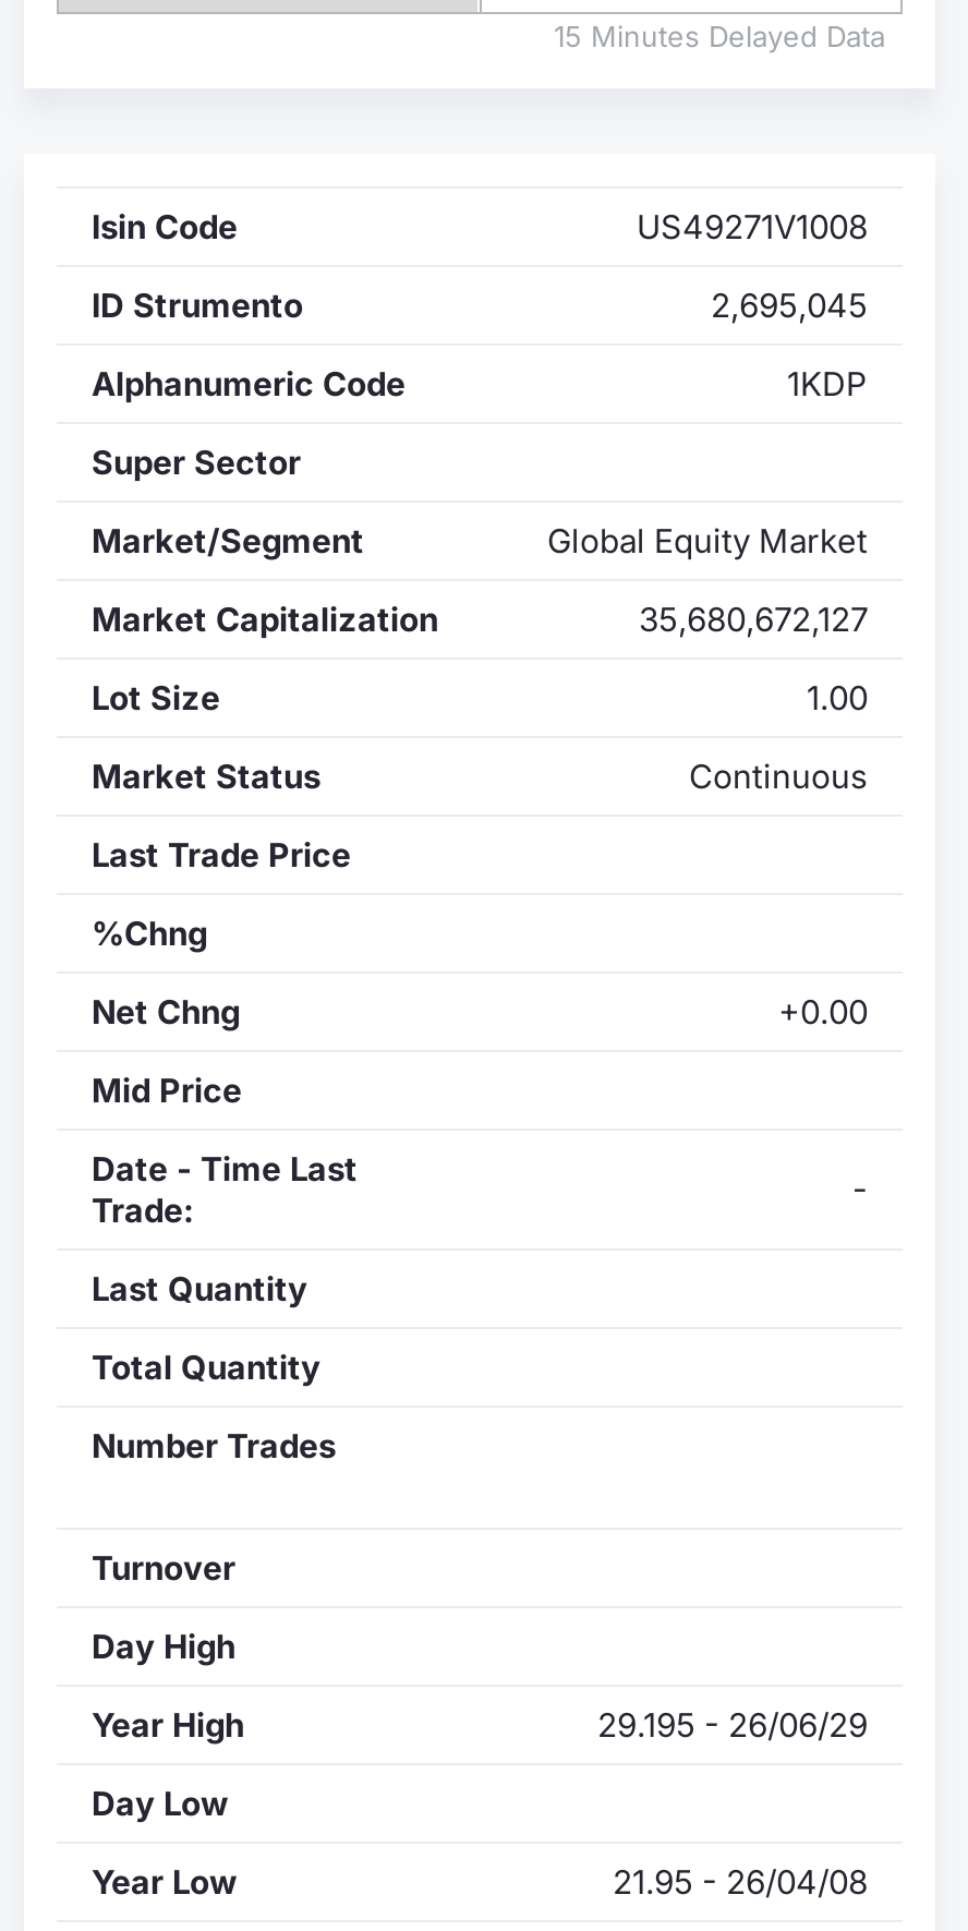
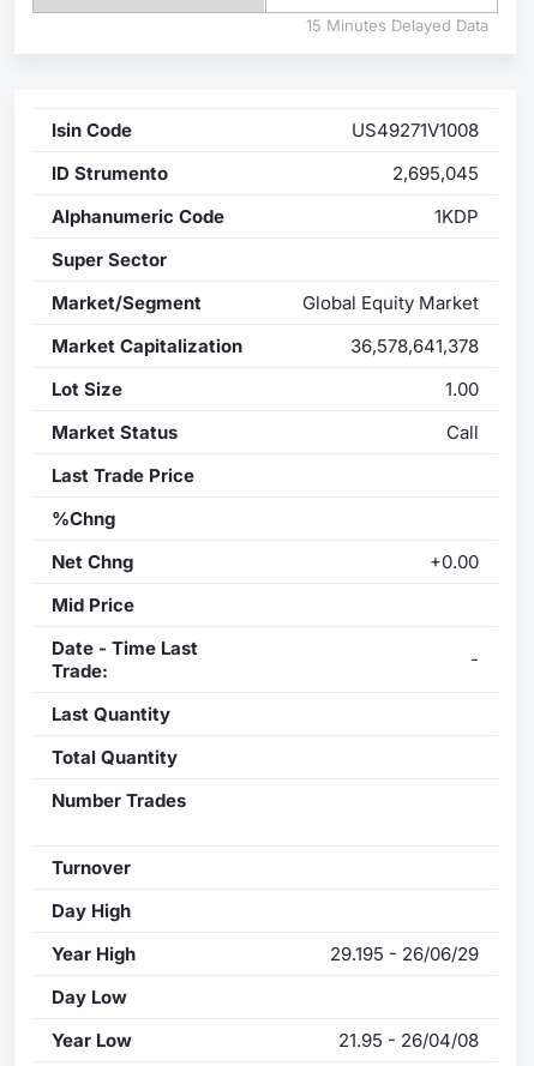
- 35,680,672,127
+ 36,578,641,378

- Continuous
+ Call
